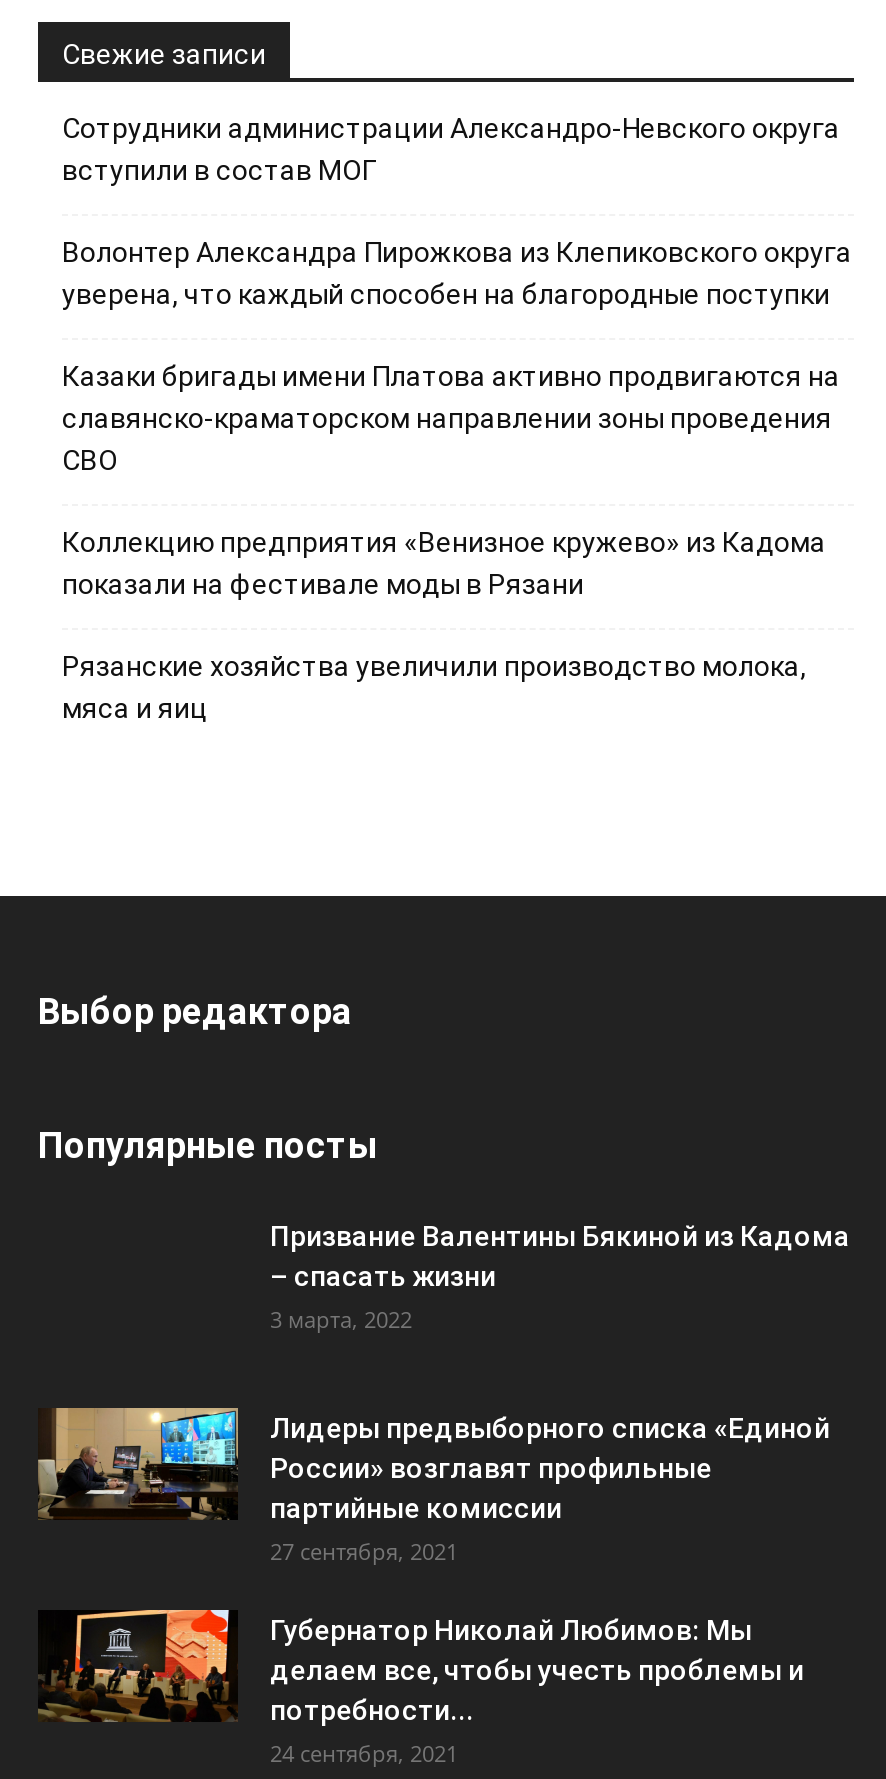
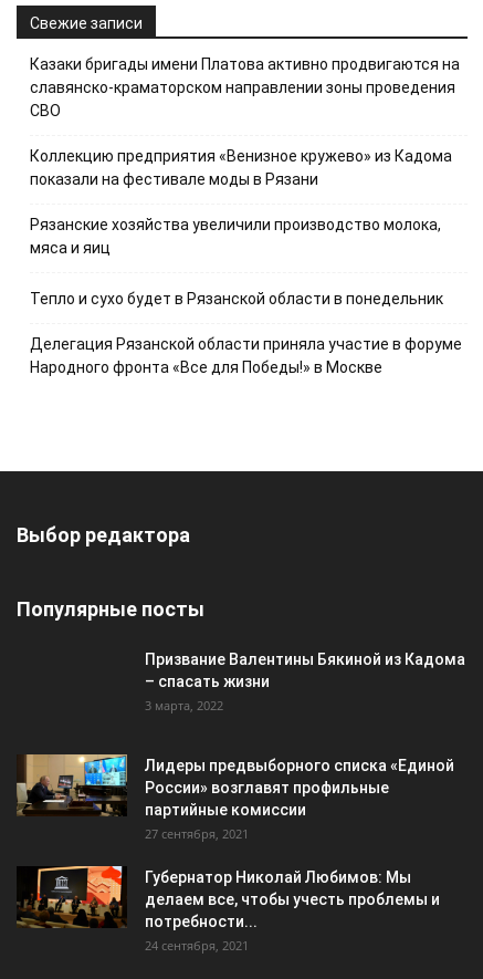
- Сотрудники администрации Александро-Невского округа
- вступили в состав МОГ
- Волонтер Александра Пирожкова из Клепиковского округа
- уверена, что каждый способен на благородные поступки

moved up: Казаки бригады имени Платова активно продвигаются на | славянско-краматорском направлении зоны проведения | СВО | Коллекцию предприятия «Венизное кружево» из Кадома | показали на фестивале моды в Рязани | Рязанские хозяйства увеличили производство молока, | мяса и яиц

+ Тепло и сухо будет в Рязанской области в понедельник
+ Делегация Рязанской области приняла участие в форуме
+ Народного фронта «Все для Победы!» в Москве
